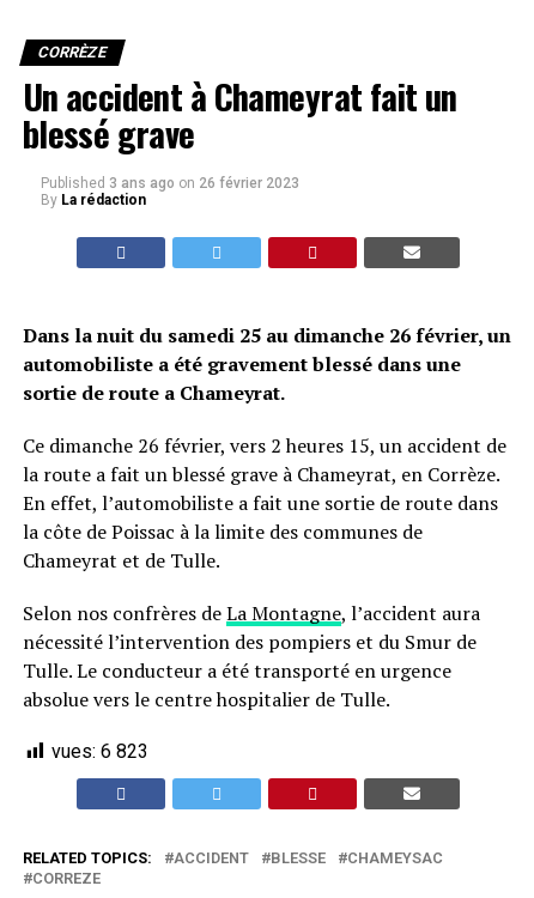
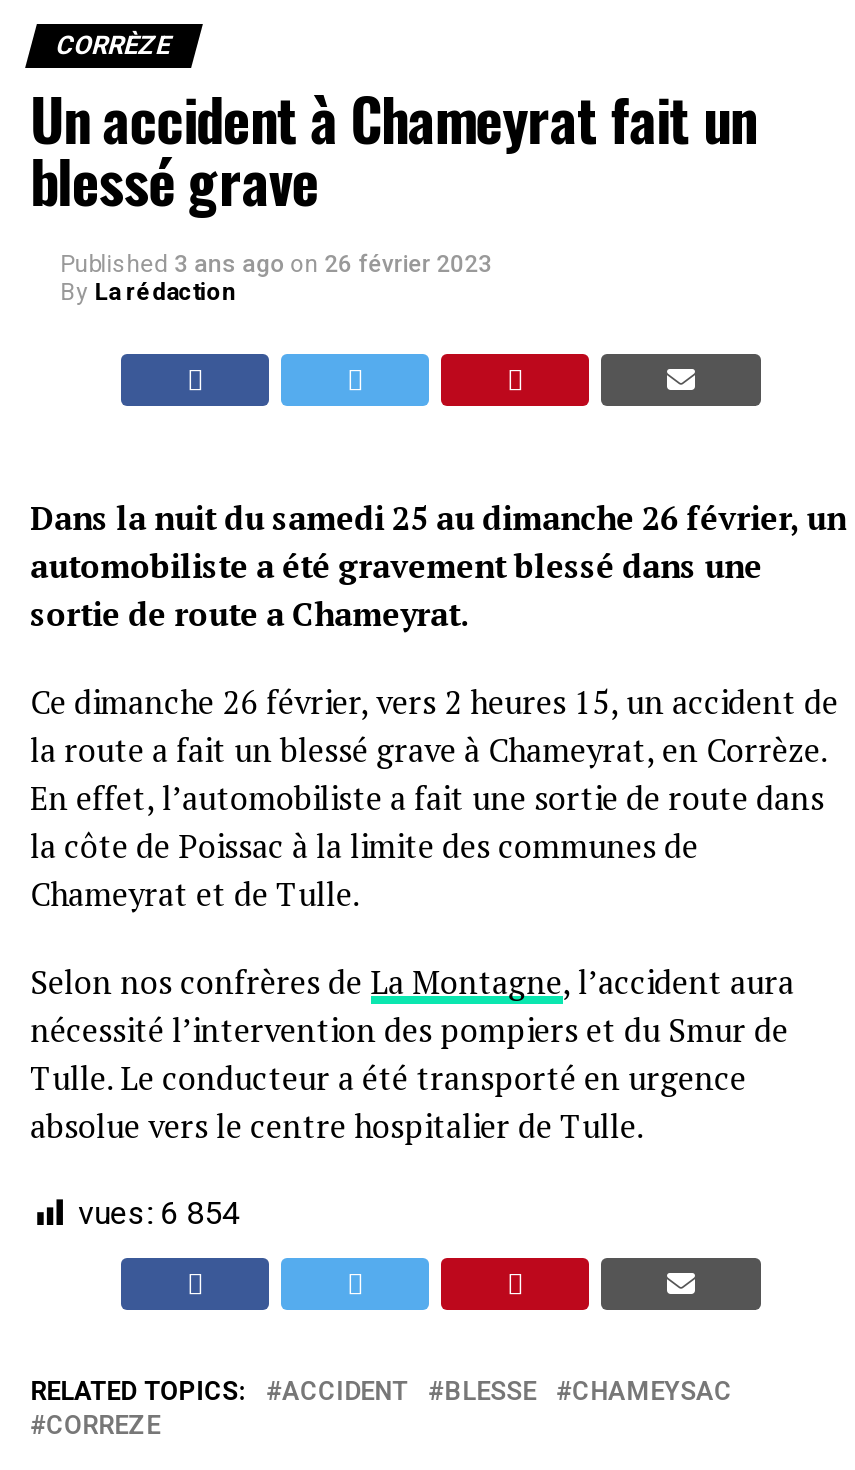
- vues: 6 823
+ vues: 6 854
